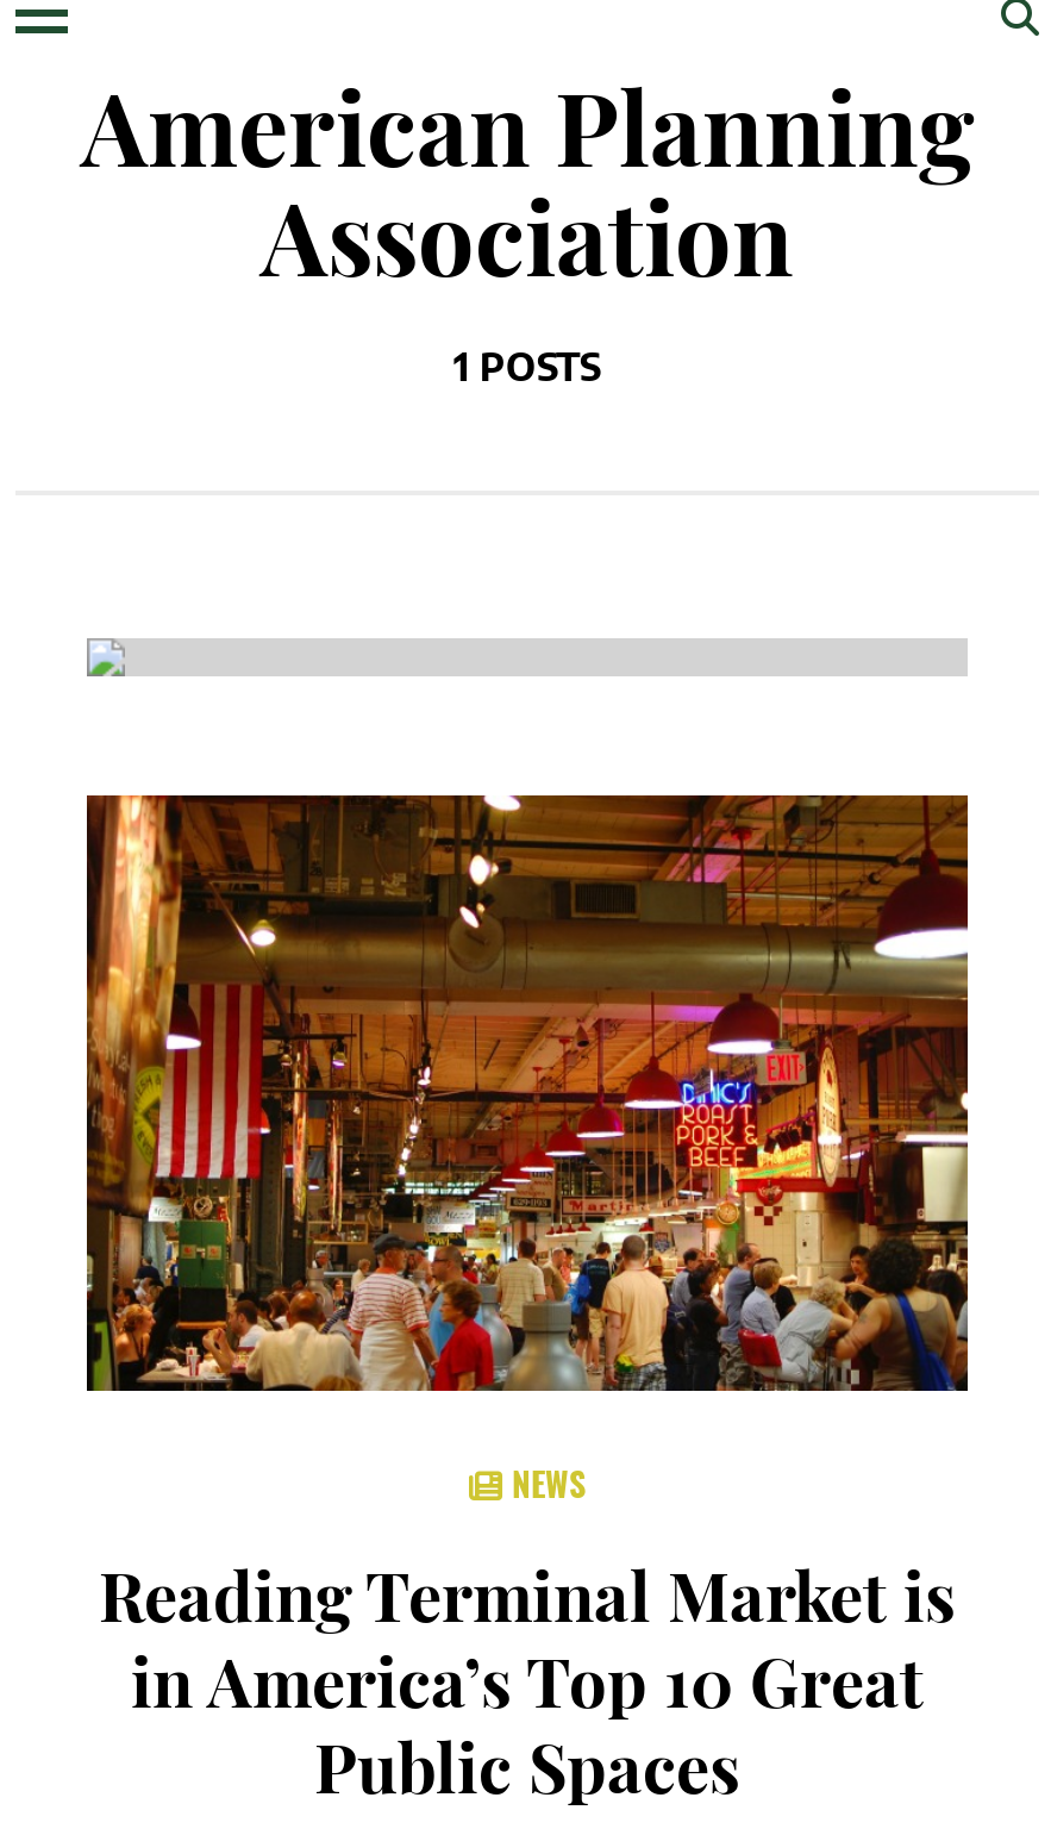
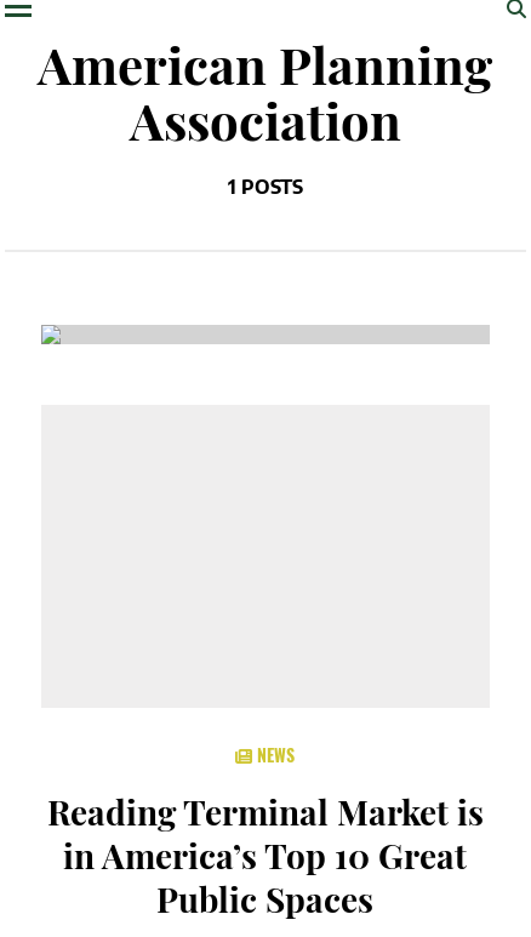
- [image]
